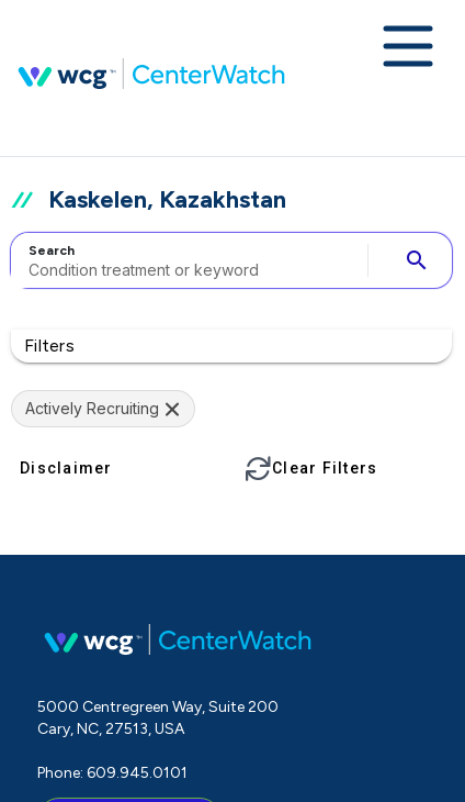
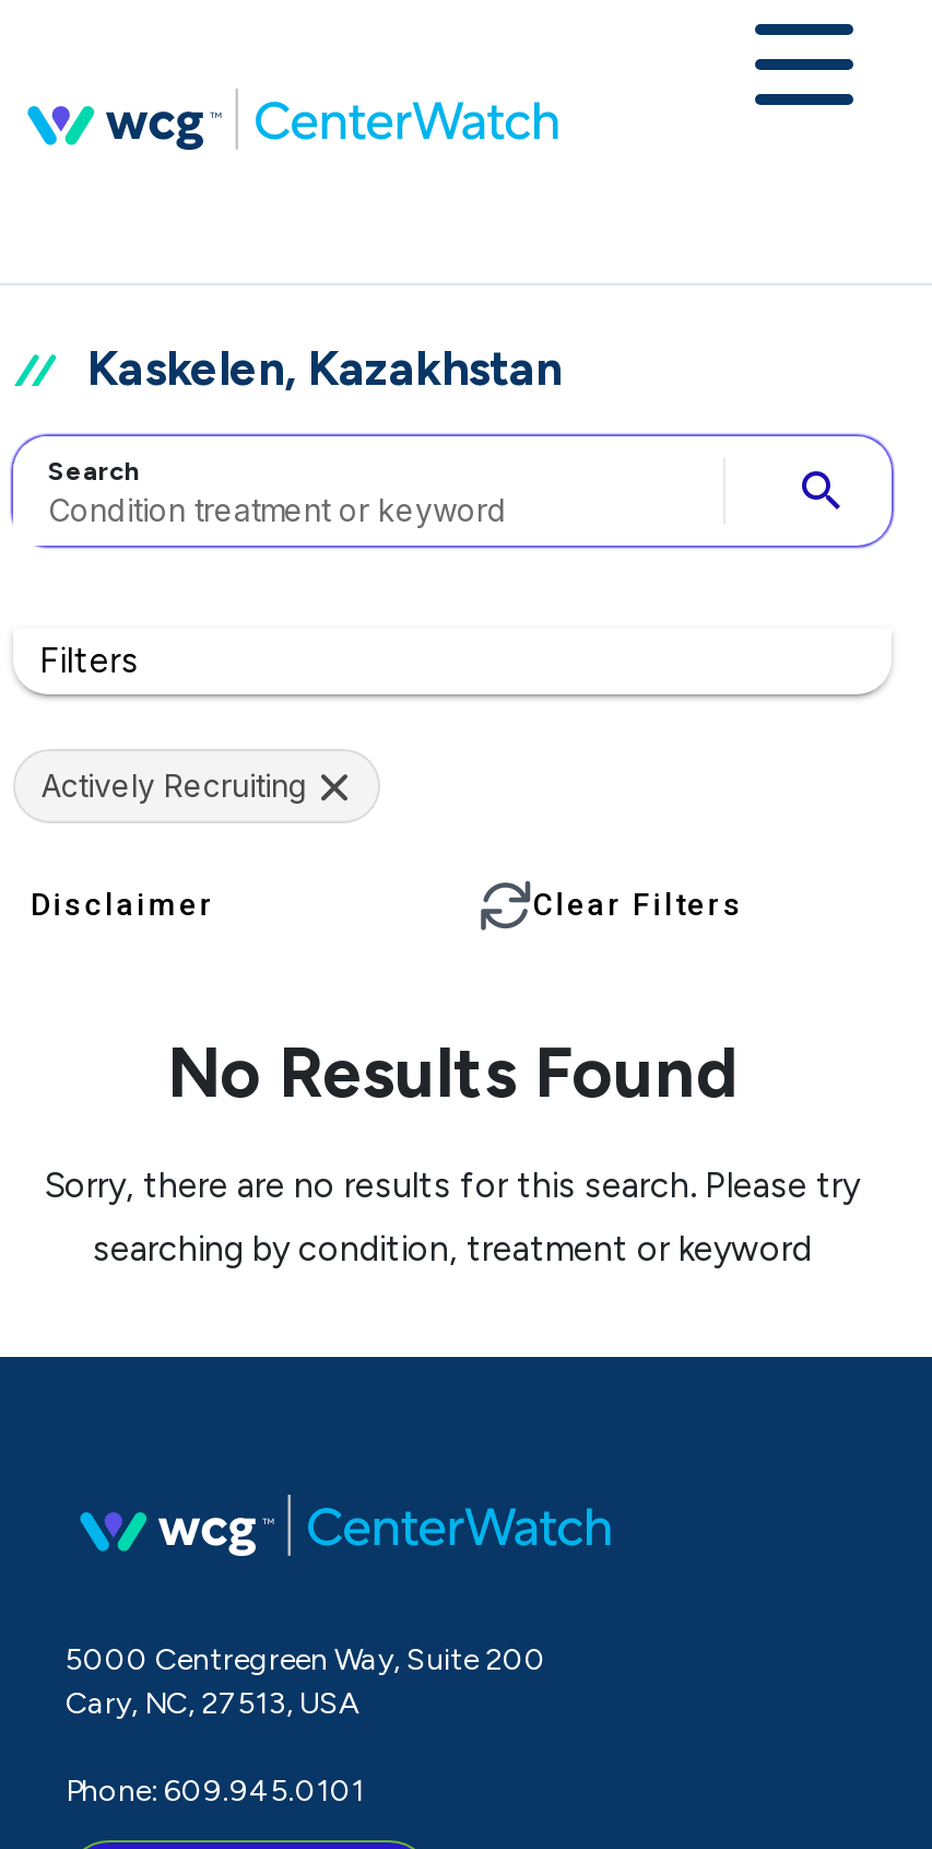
+ No Results Found
+ Sorry, there are no results for this search. Please try
+ searching by condition, treatment or keyword
